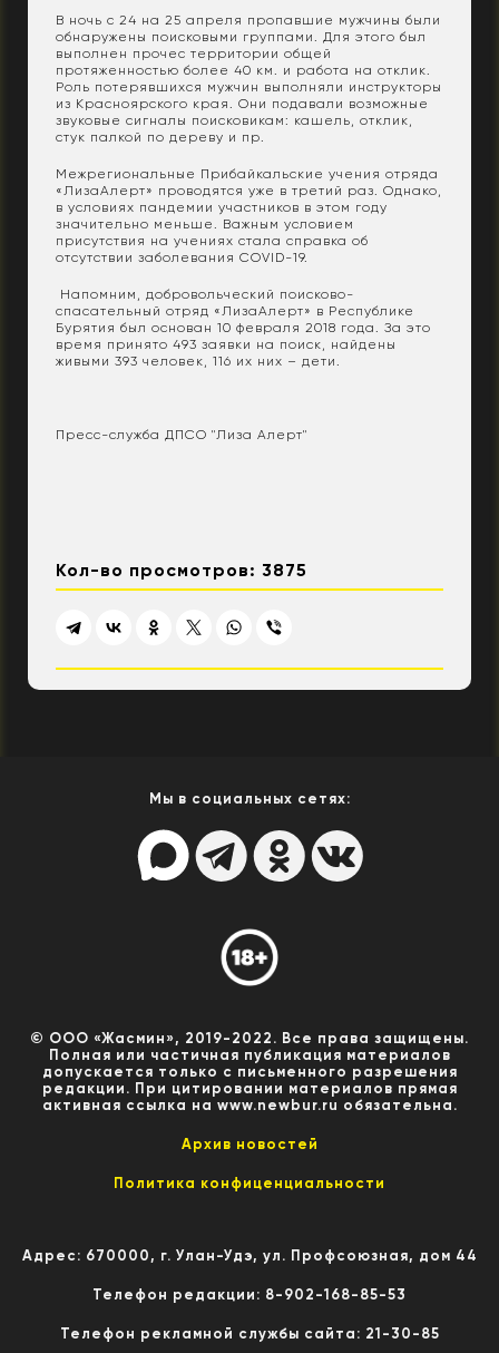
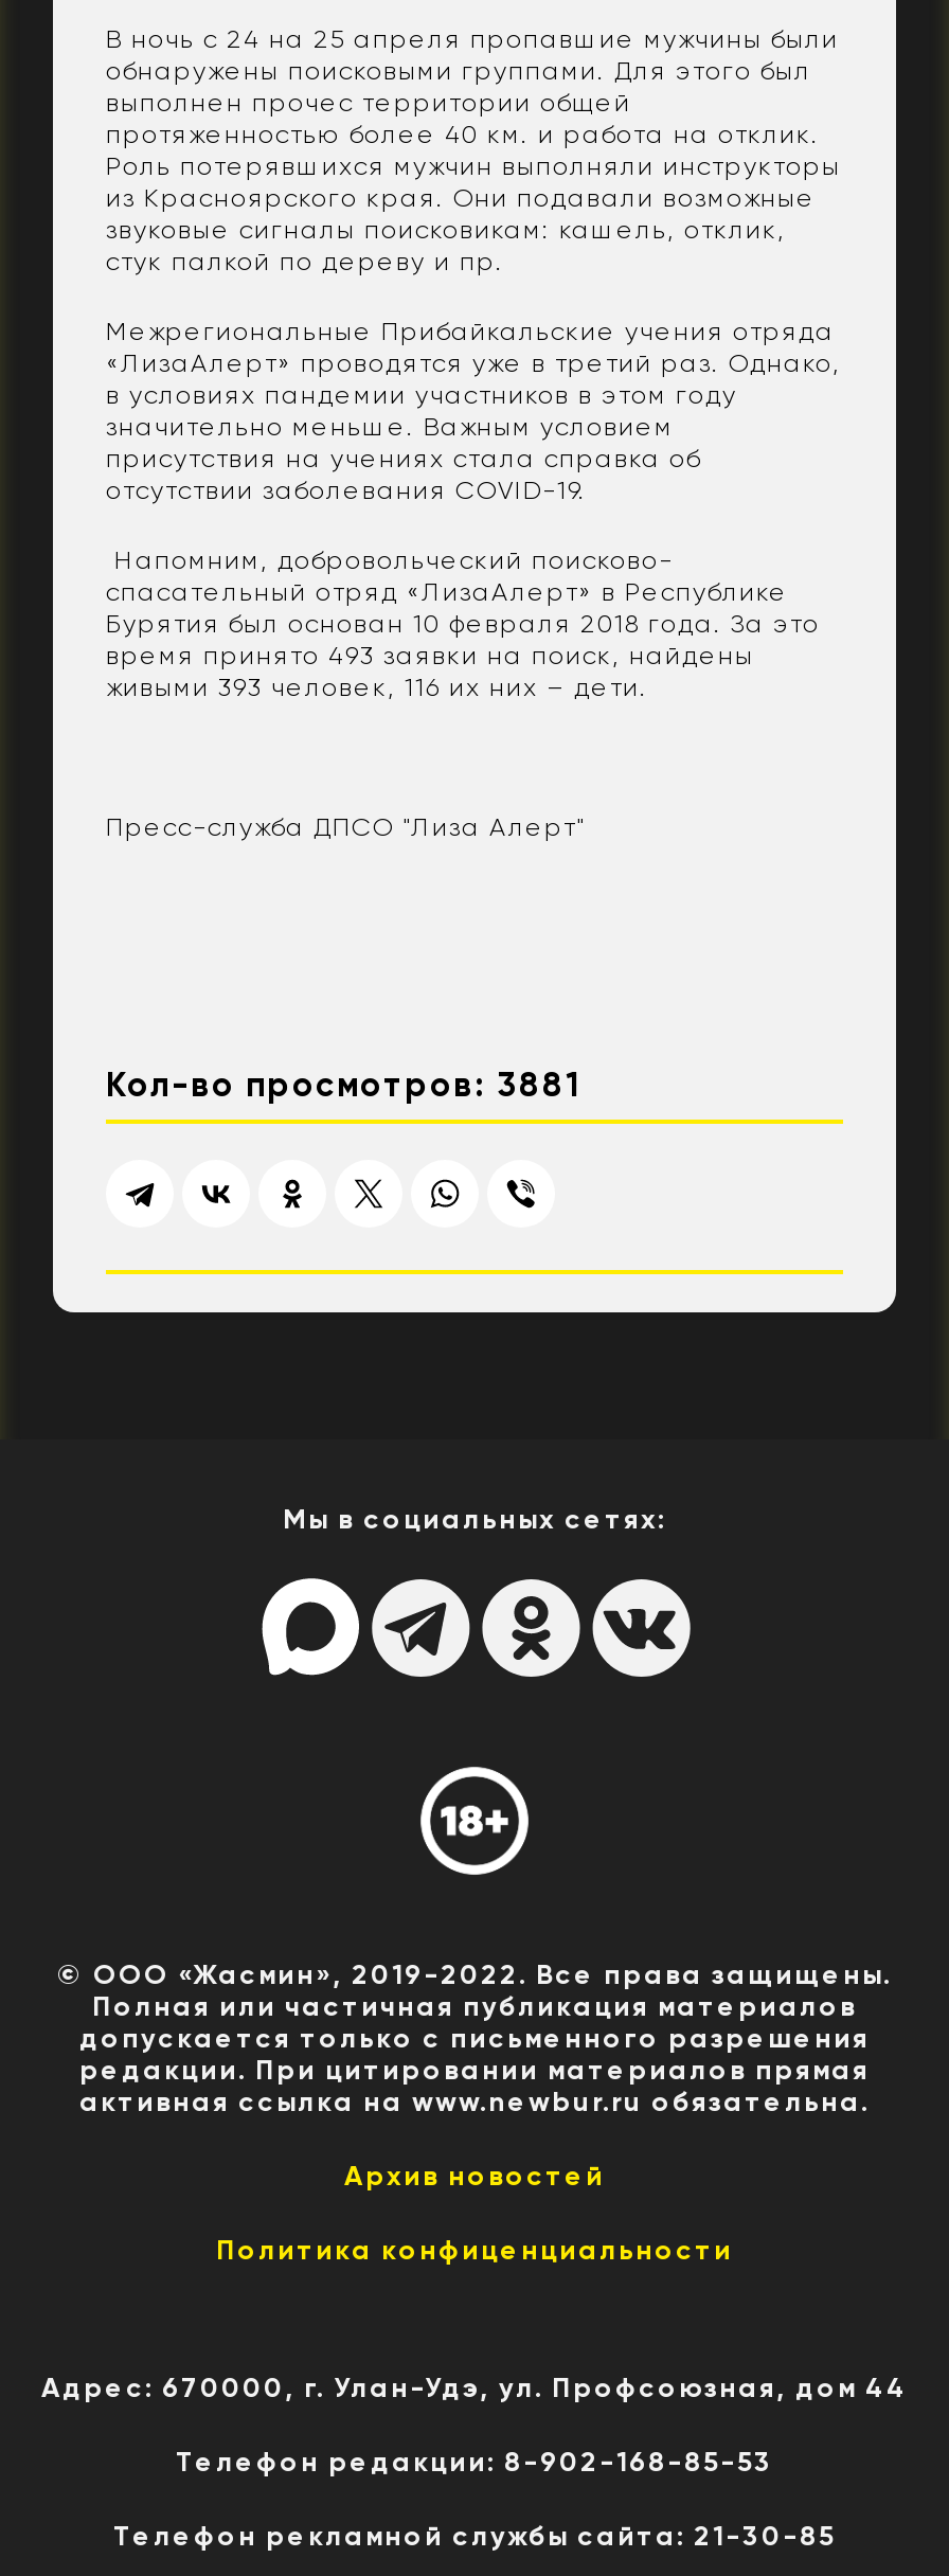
- Кол-во просмотров: 3875
+ Кол-во просмотров: 3881
